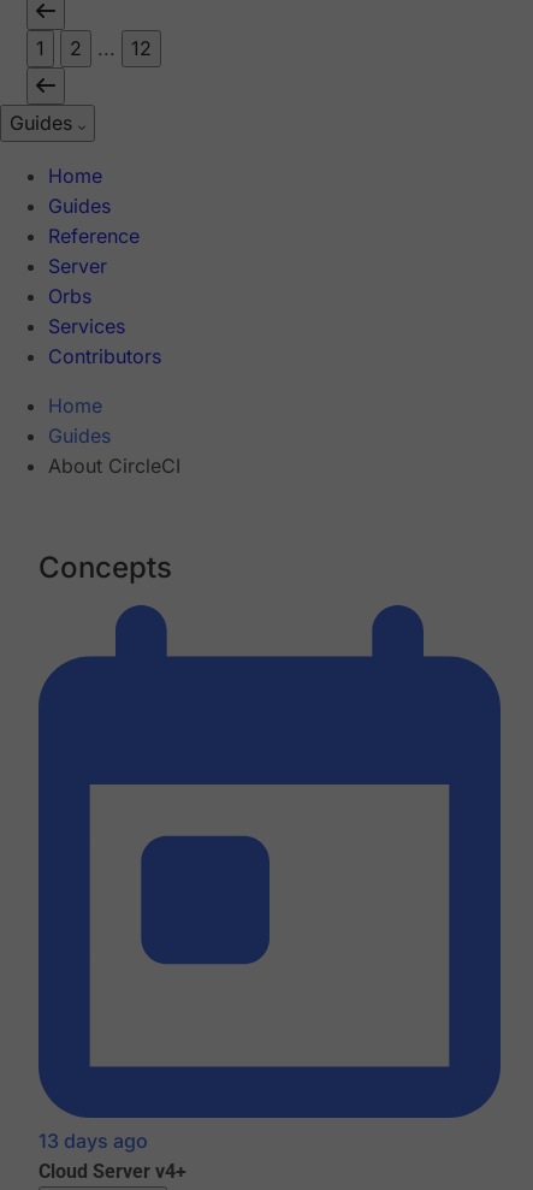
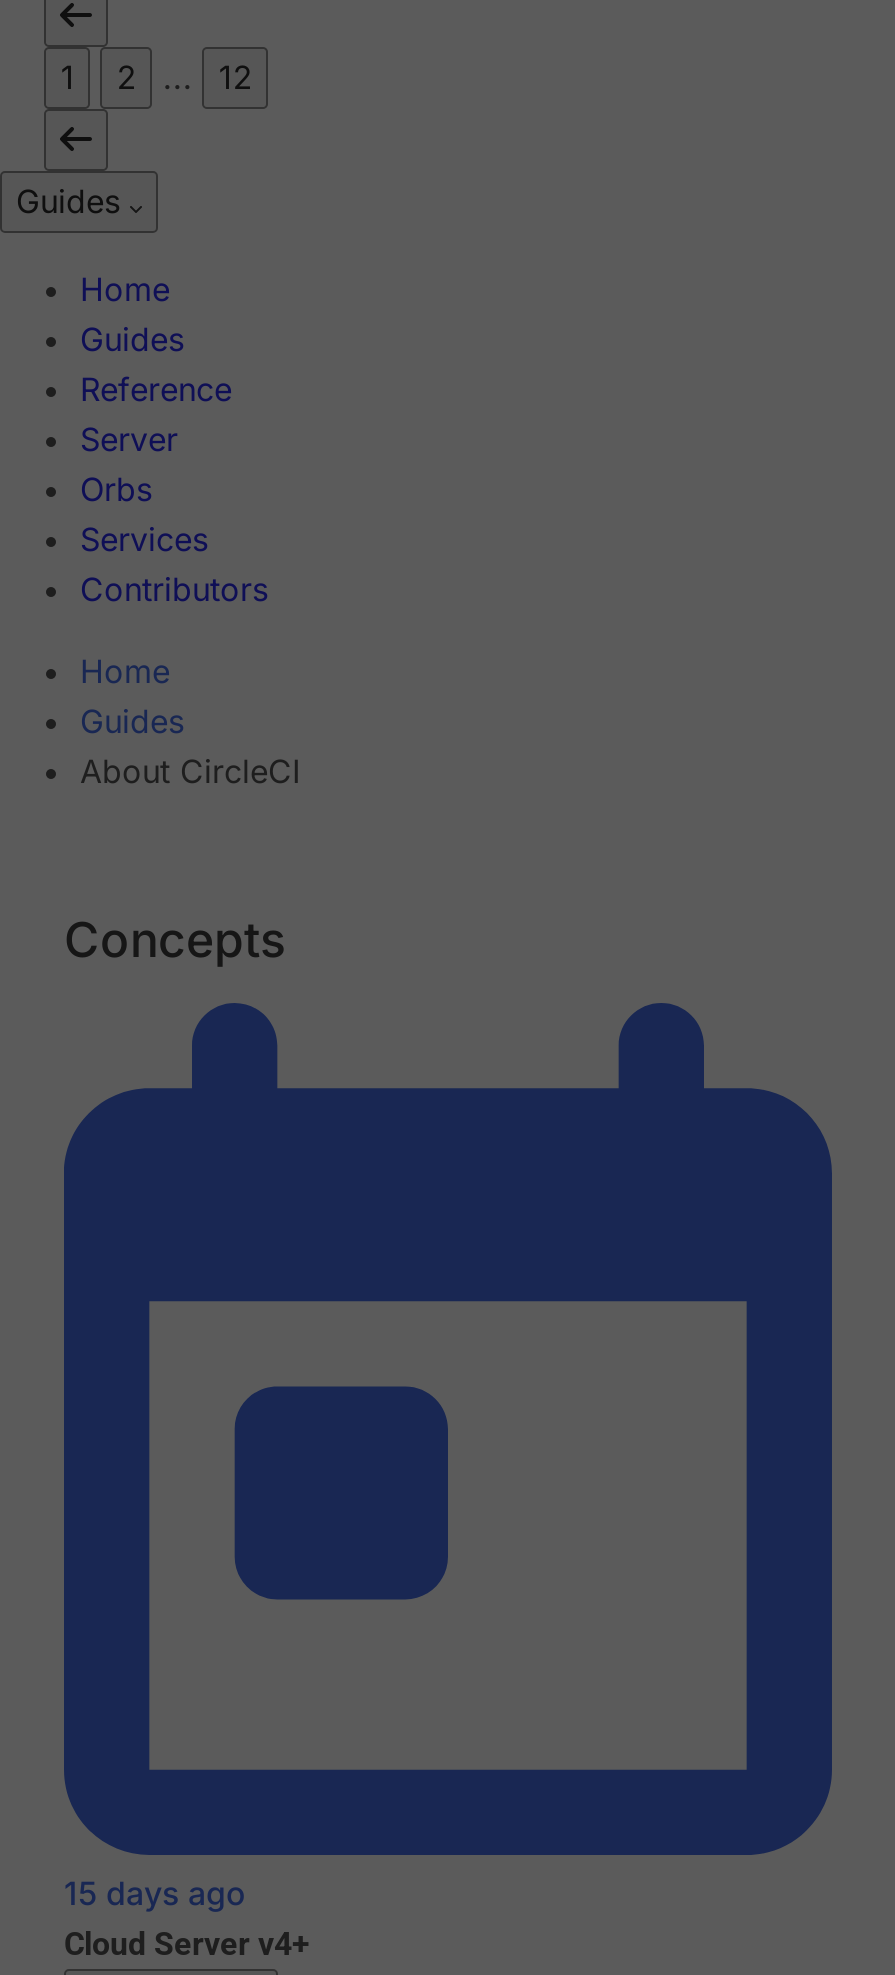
- 13 days ago
+ 15 days ago
